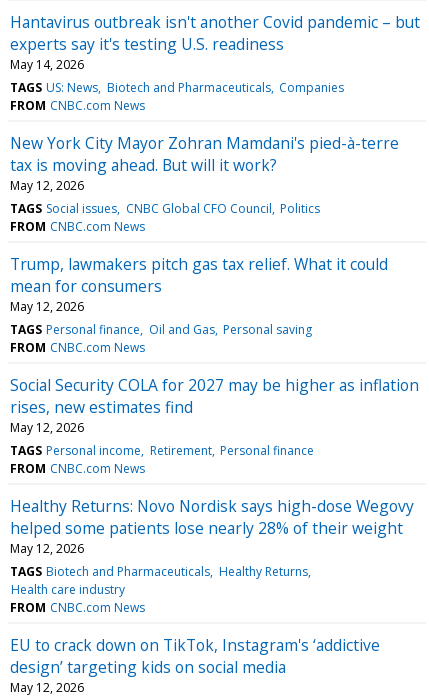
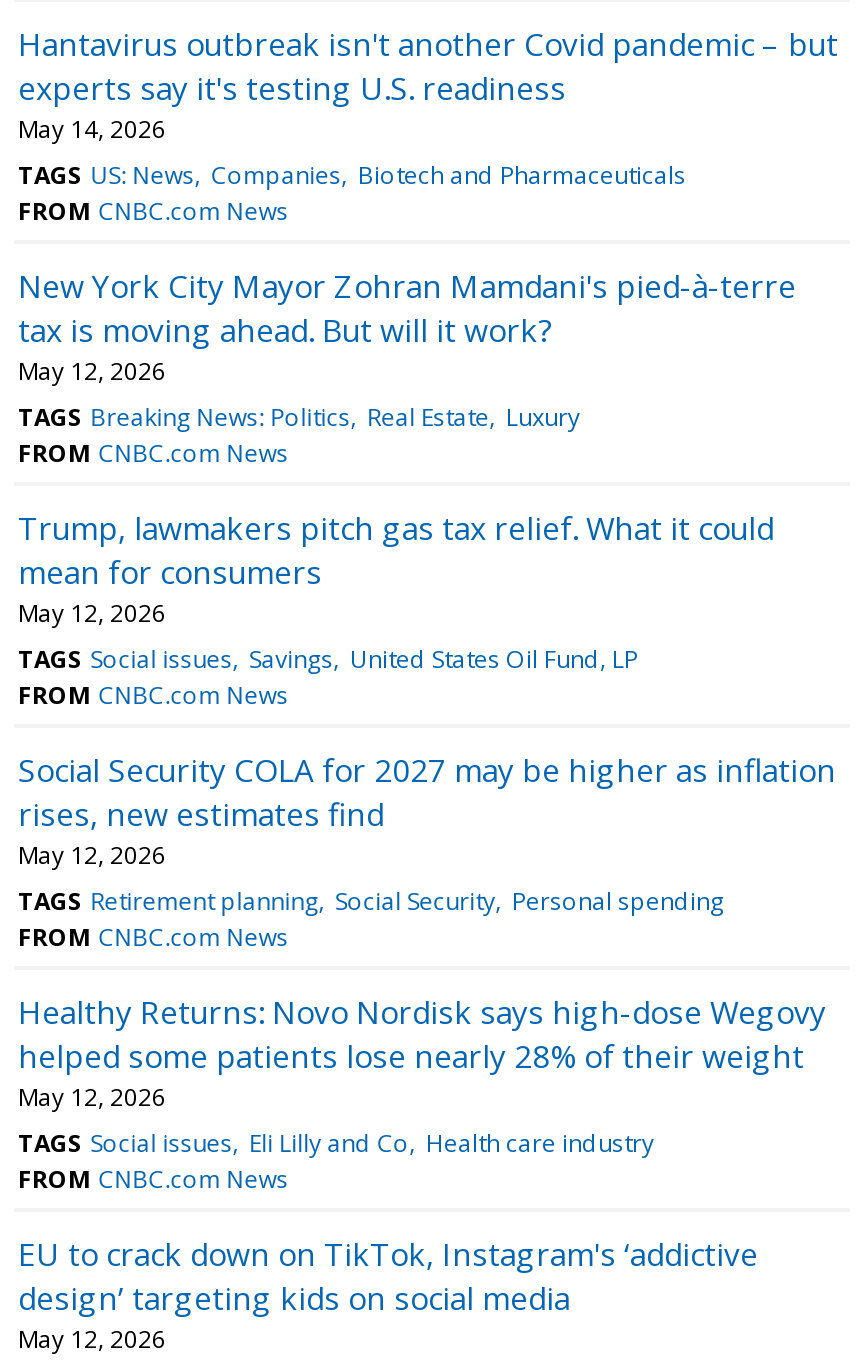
- TAGS US: News Biotech and Pharmaceuticals Companies
+ TAGS US: News Companies Biotech and Pharmaceuticals

- TAGS Social issues CNBC Global CFO Council Politics
+ TAGS Breaking News: Politics Real Estate Luxury

- TAGS Personal finance Oil and Gas Personal saving
+ TAGS Social issues Savings United States Oil Fund, LP

- TAGS Personal income Retirement Personal finance
+ TAGS Retirement planning Social Security Personal spending

- TAGS Biotech and Pharmaceuticals Healthy Returns
- Health care industry
+ TAGS Social issues Eli Lilly and Co Health care industry
